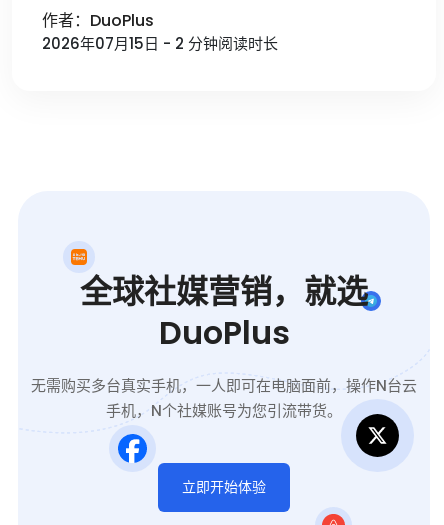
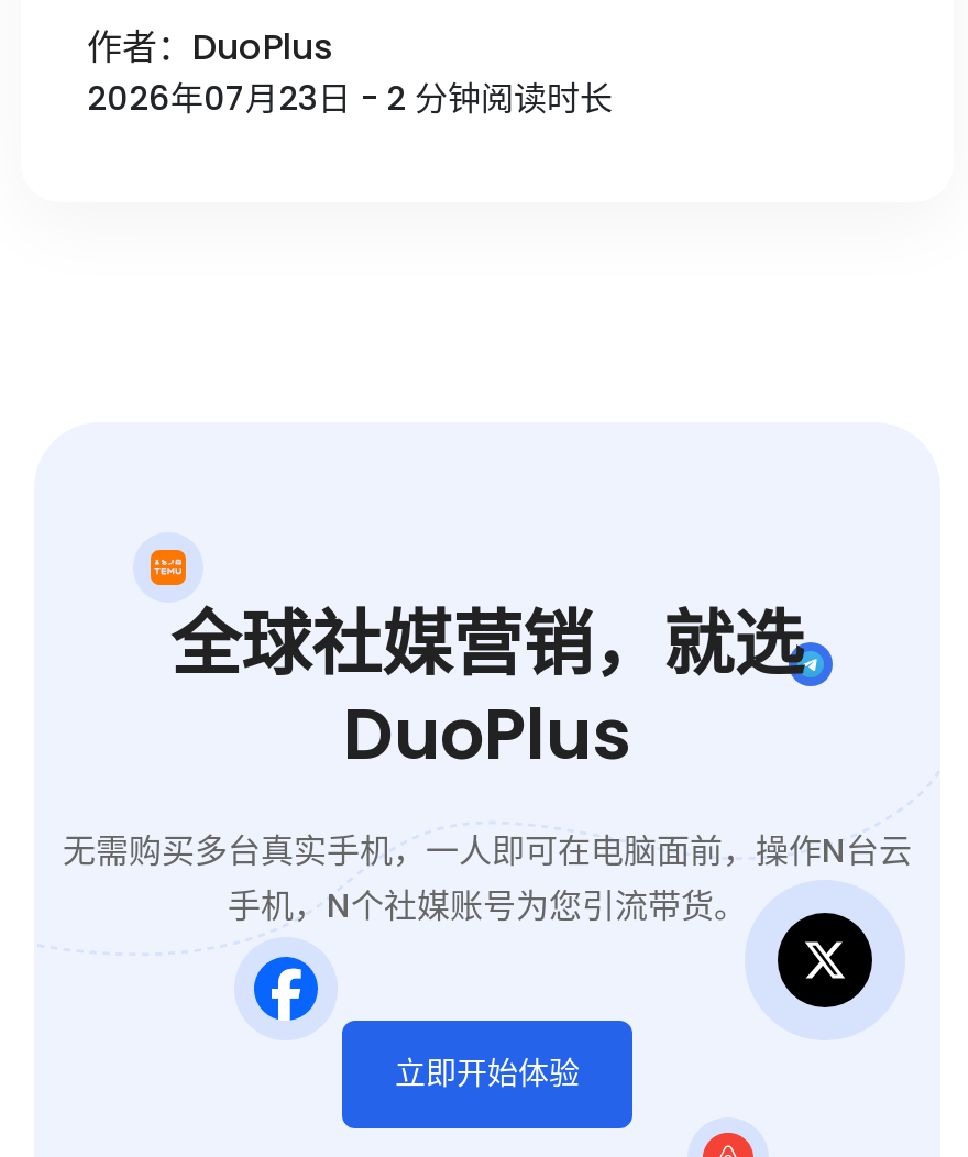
- 2026年07月15日 - 2 分钟阅读时长
+ 2026年07月23日 - 2 分钟阅读时长
